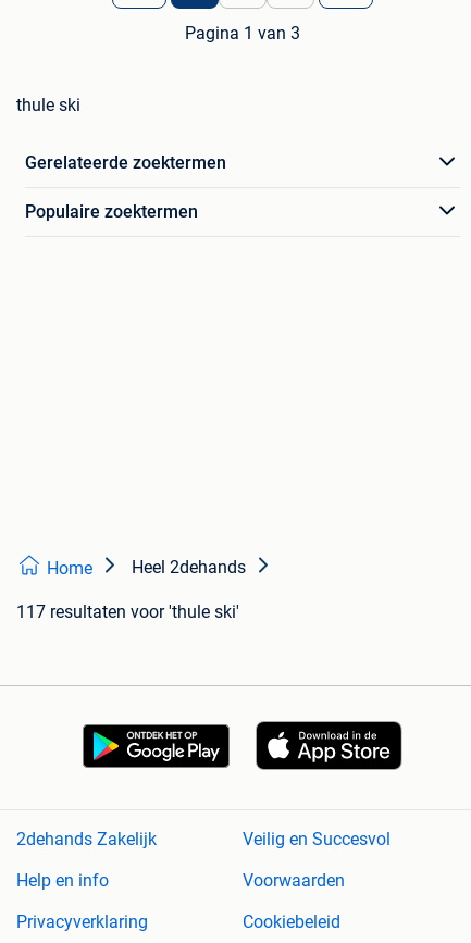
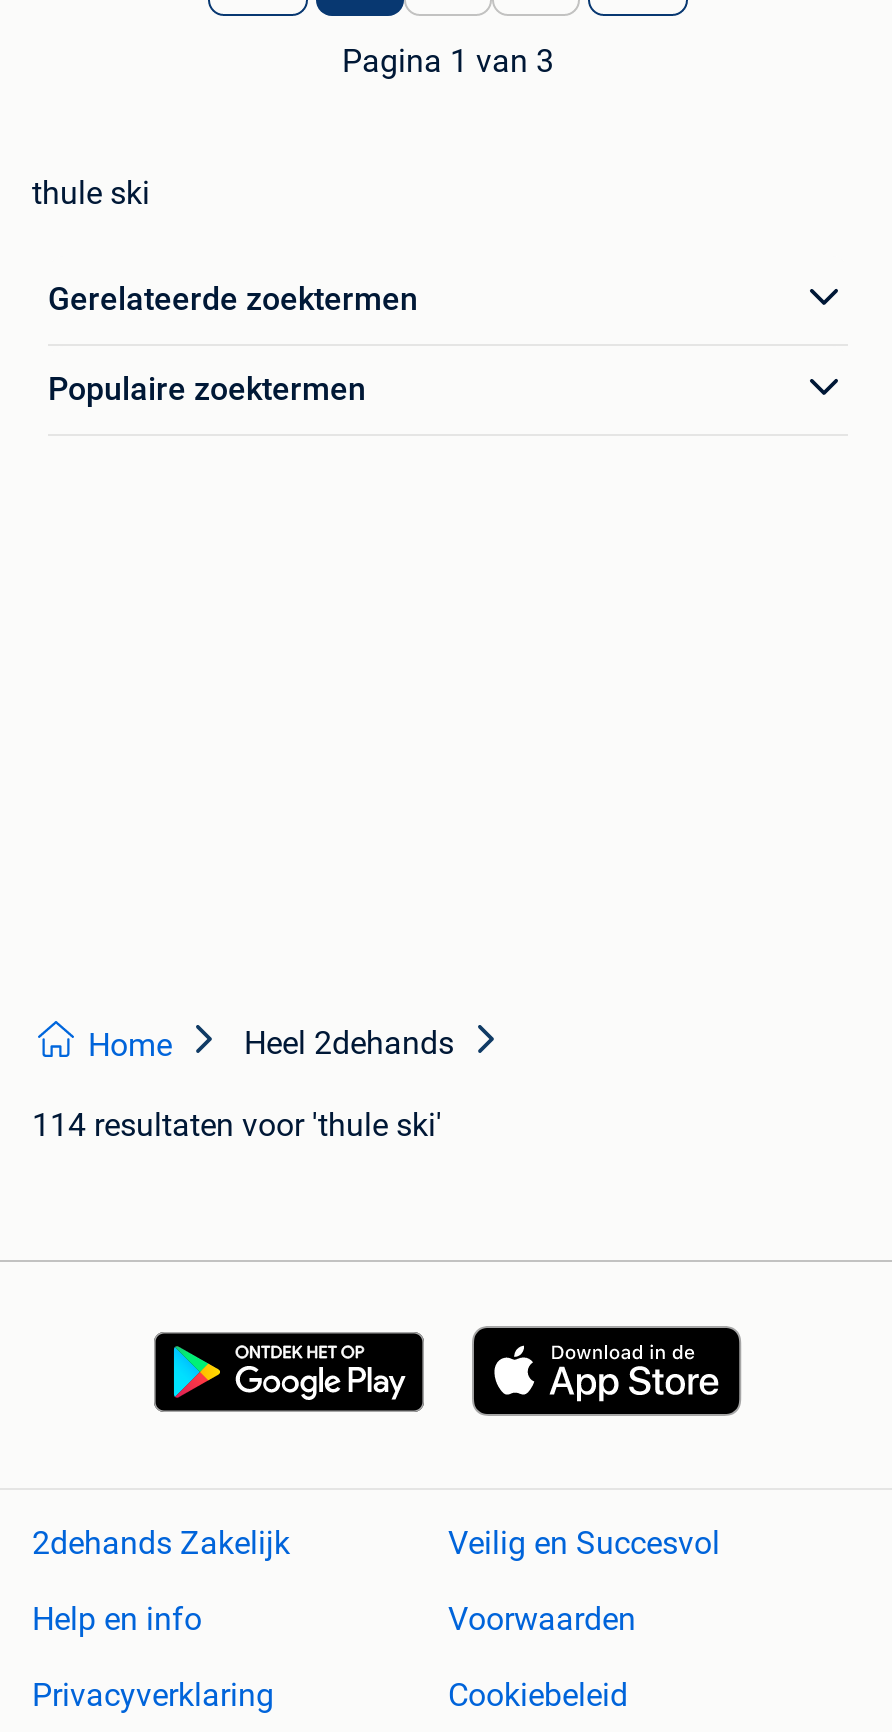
- 117 resultaten voor 'thule ski'
+ 114 resultaten voor 'thule ski'
